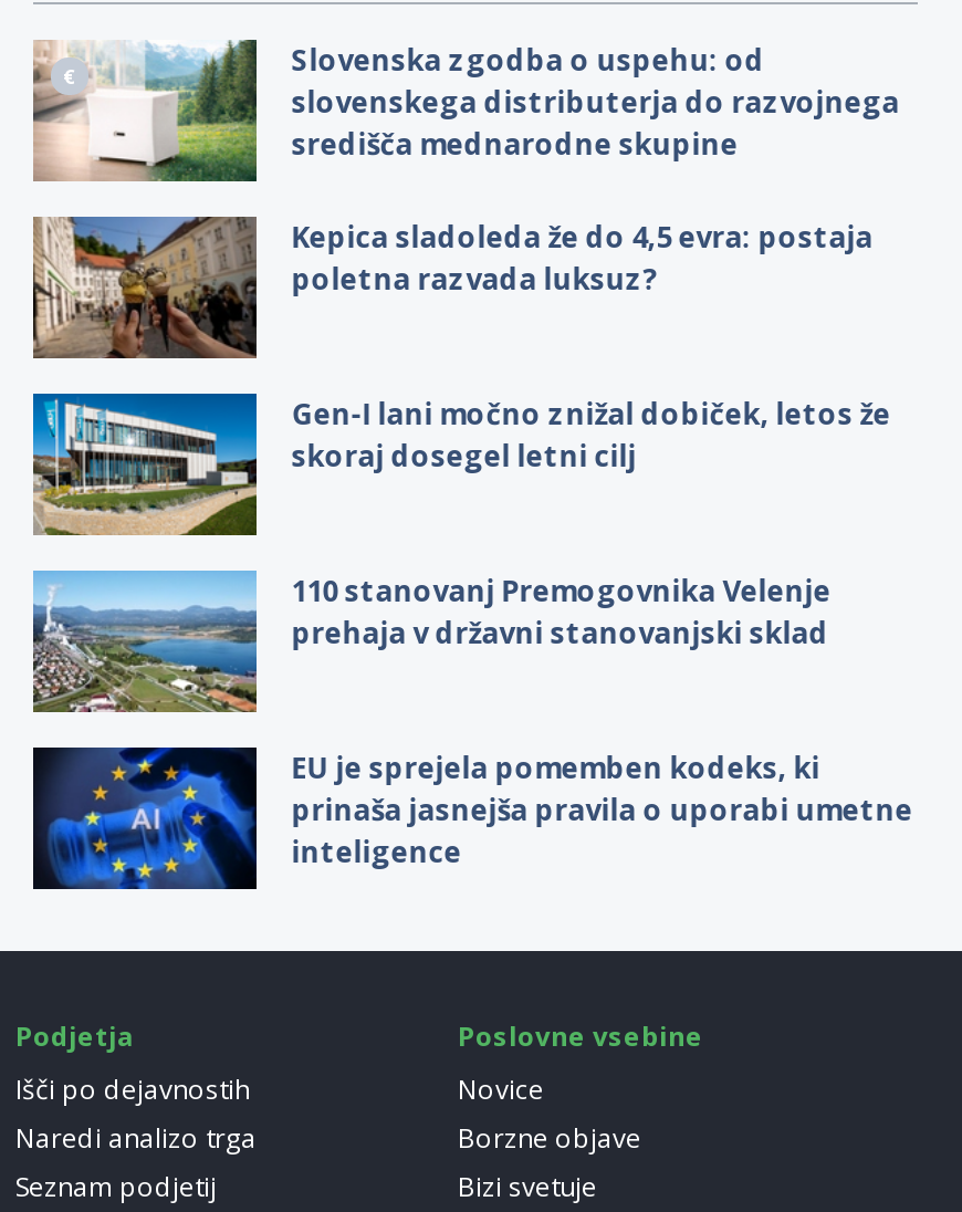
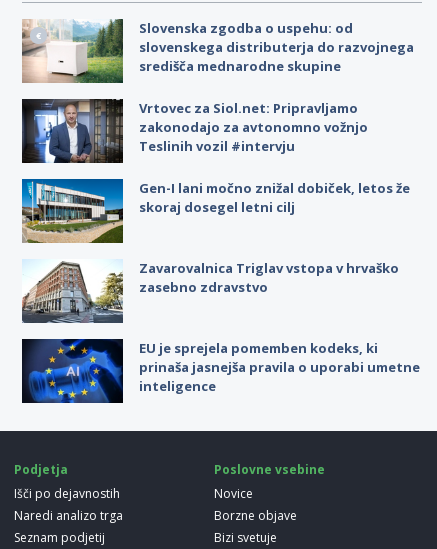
- [image]
- Kepica sladoleda že do 4,5 evra: postaja
- poletna razvada luksuz?
+ [image]
+ Vrtovec za Siol.net: Pripravljamo
+ zakonodajo za avtonomno vožnjo
+ Teslinih vozil #intervju

- [image]
- 110 stanovanj Premogovnika Velenje
- prehaja v državni stanovanjski sklad
+ [image]
+ Zavarovalnica Triglav vstopa v hrvaško
+ zasebno zdravstvo
